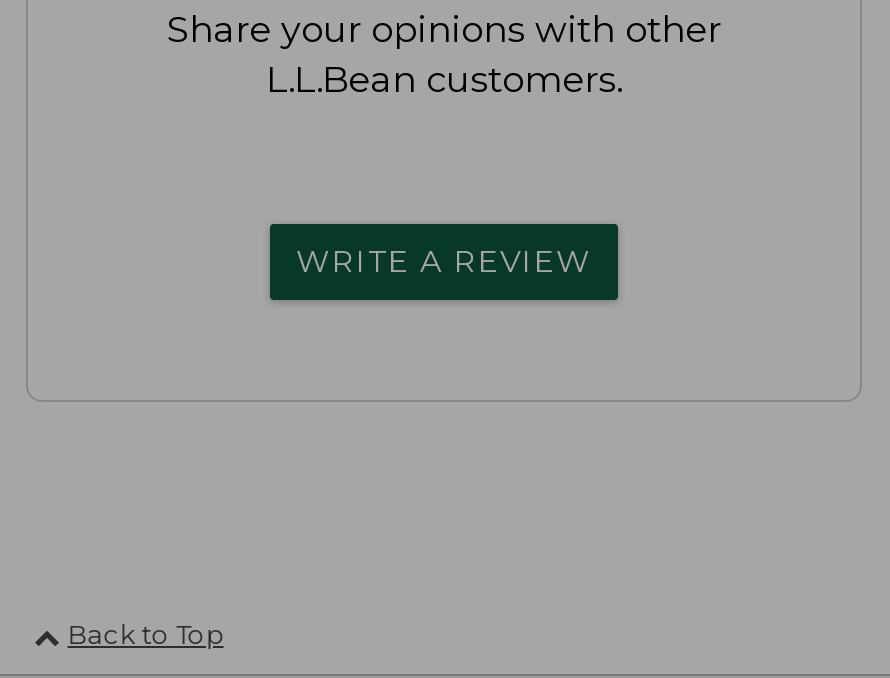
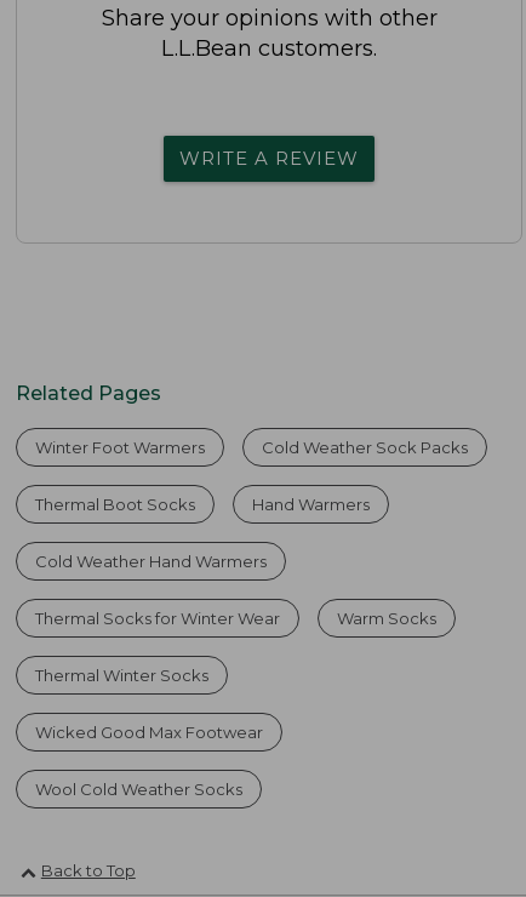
+ Related Pages
+ Winter Foot Warmers
+ Cold Weather Sock Packs
+ Thermal Boot Socks
+ Hand Warmers
+ Cold Weather Hand Warmers
+ Thermal Socks for Winter Wear
+ Warm Socks
+ Thermal Winter Socks
+ Wicked Good Max Footwear
+ Wool Cold Weather Socks
